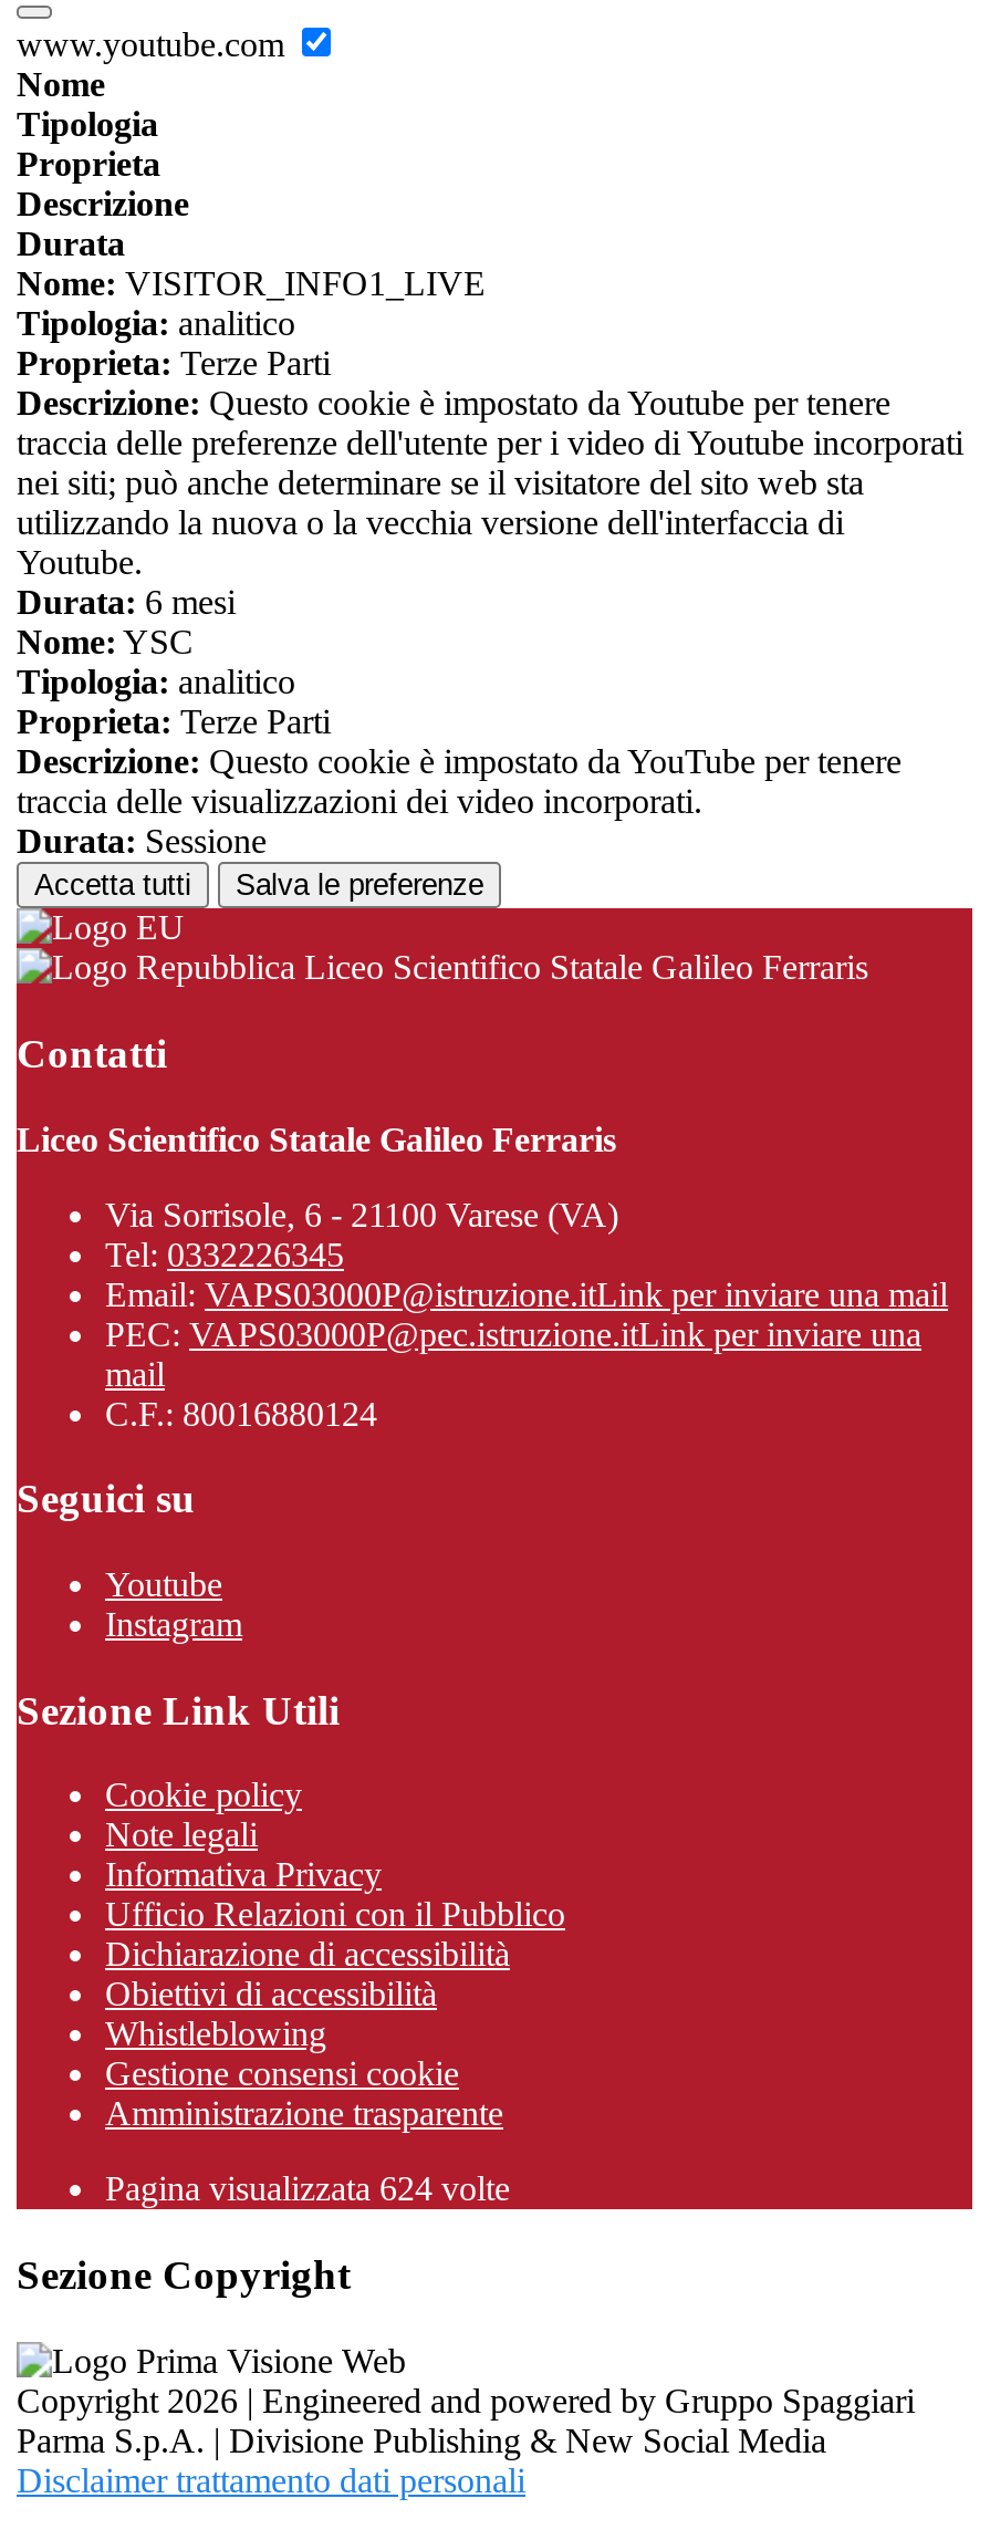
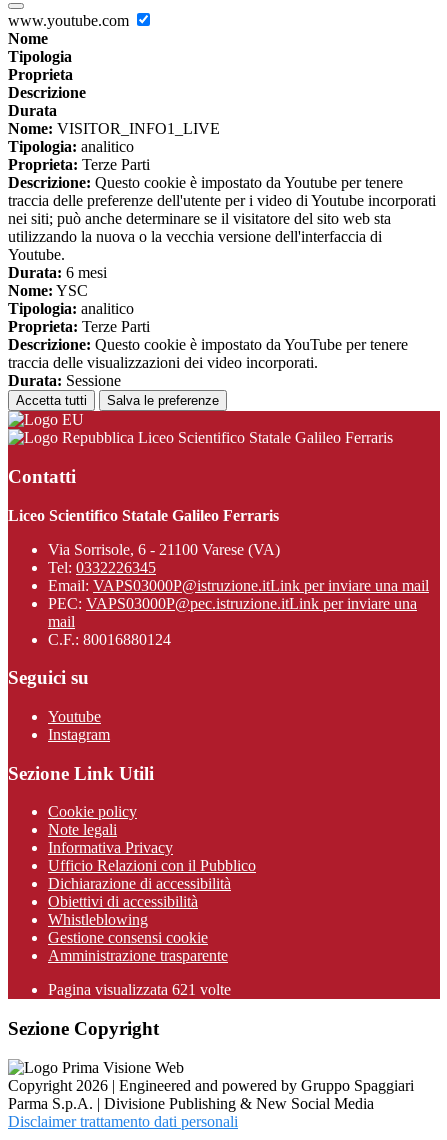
- Pagina visualizzata 624 volte
+ Pagina visualizzata 621 volte
